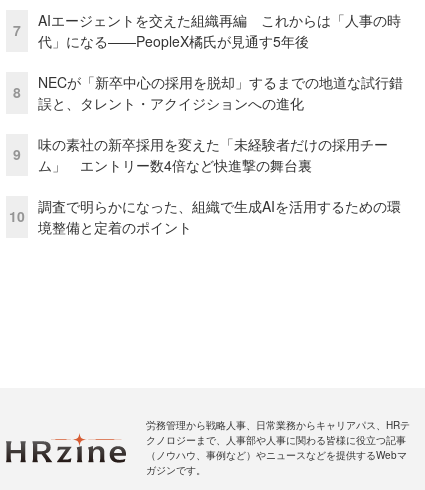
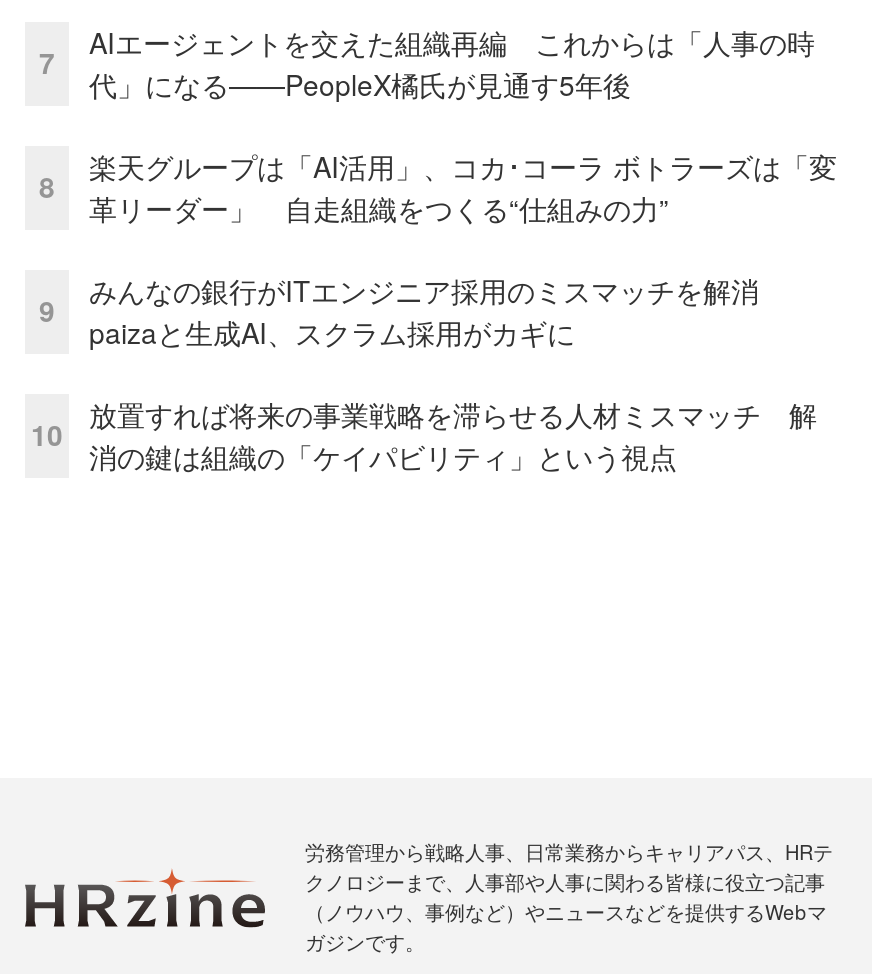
- NECが「新卒中心の採用を脱却」するまでの地道な試行錯
- 誤と、タレント・アクイジションへの進化
+ 楽天グループは「AI活用」、コカ･コーラ ボトラーズは「変
+ 革リーダー」 自走組織をつくる“仕組みの力”

- 味の素社の新卒採用を変えた「未経験者だけの採用チー
- ム」 エントリー数4倍など快進撃の舞台裏
+ みんなの銀行がITエンジニア採用のミスマッチを解消
+ paizaと生成AI、スクラム採用がカギに

- 調査で明らかになった、組織で生成AIを活用するための環
- 境整備と定着のポイント
+ 放置すれば将来の事業戦略を滞らせる人材ミスマッチ 解
+ 消の鍵は組織の「ケイパビリティ」という視点
